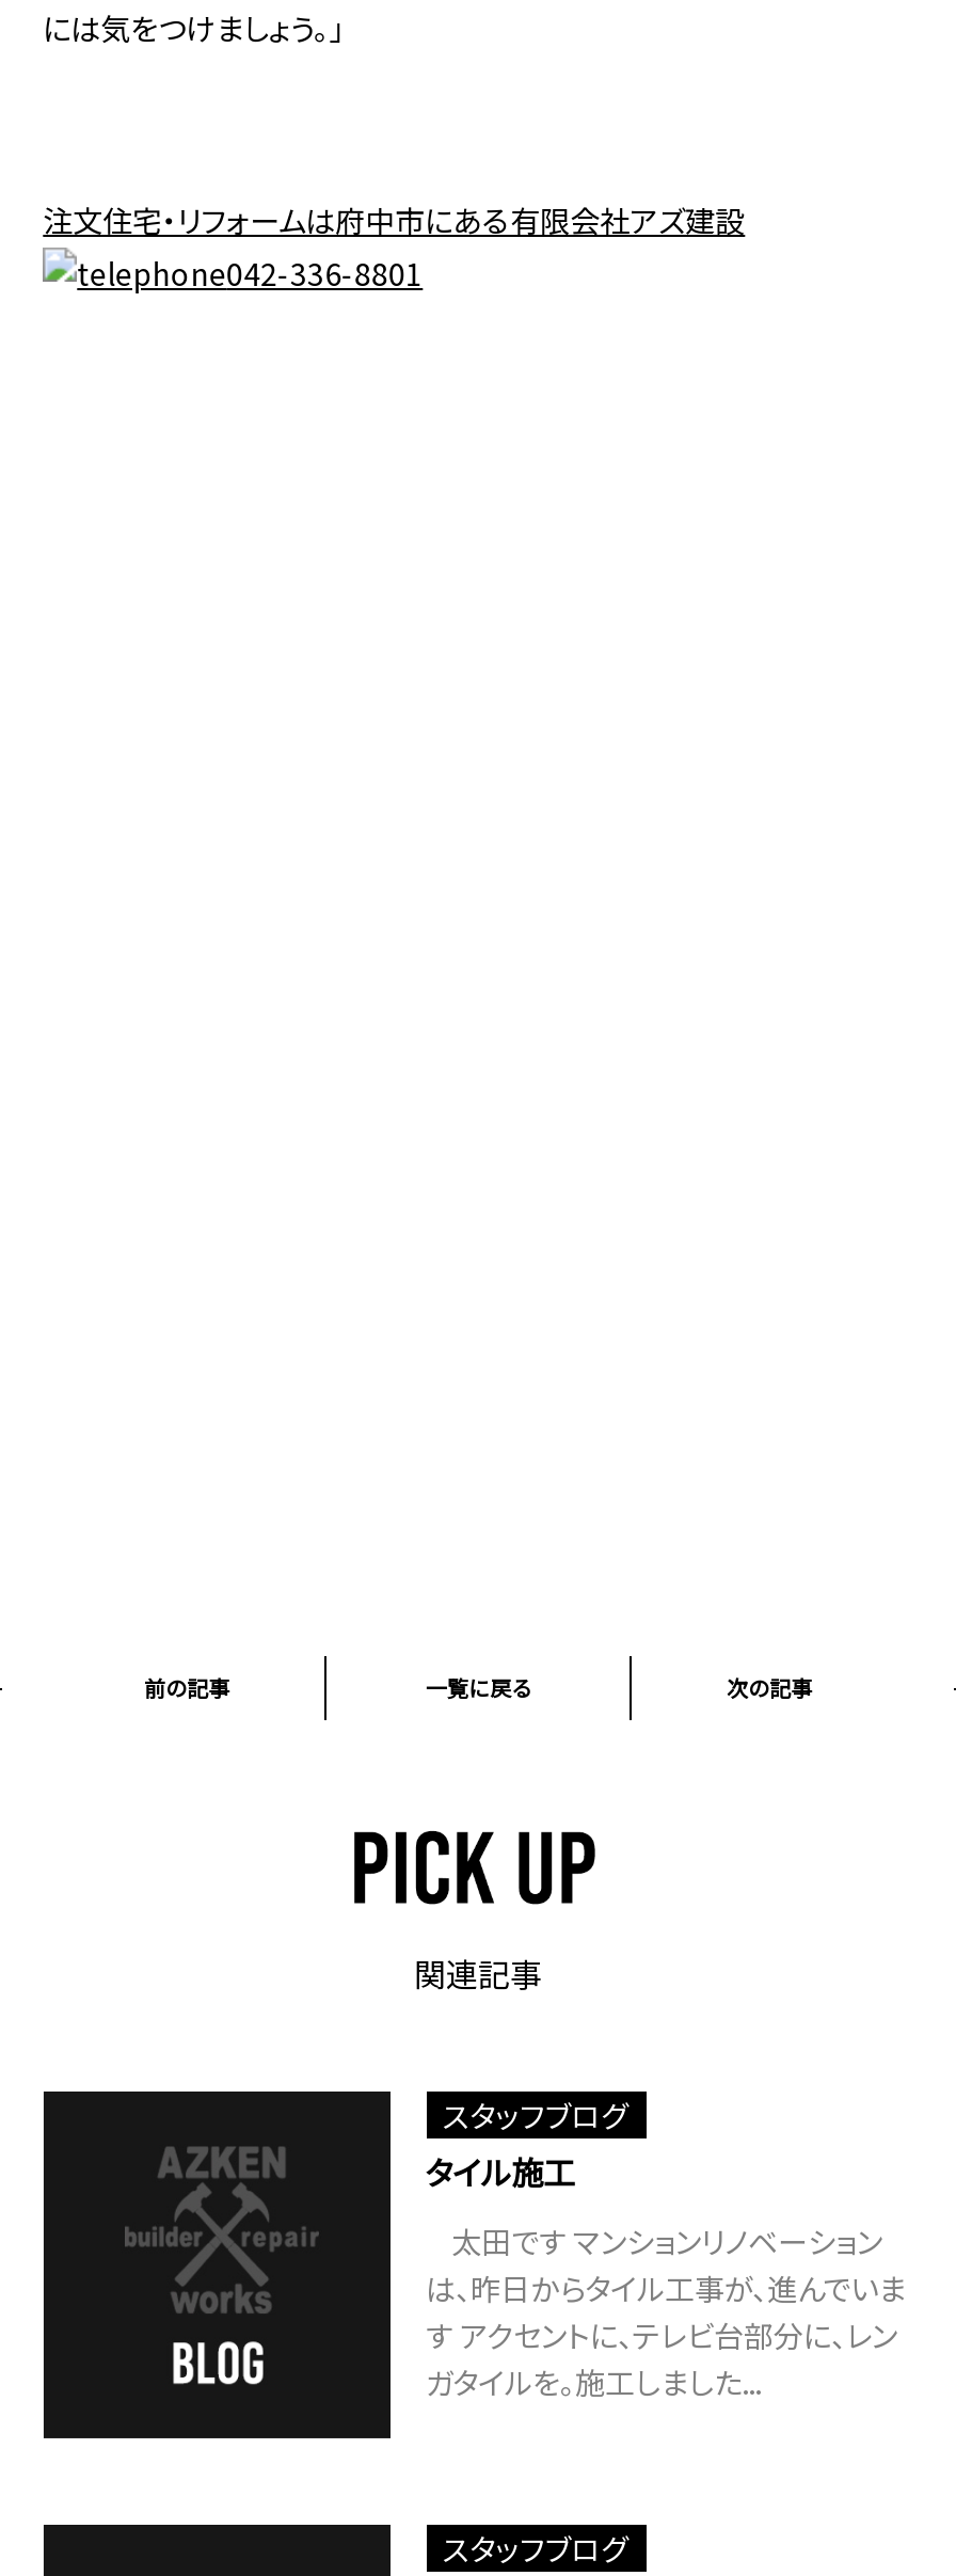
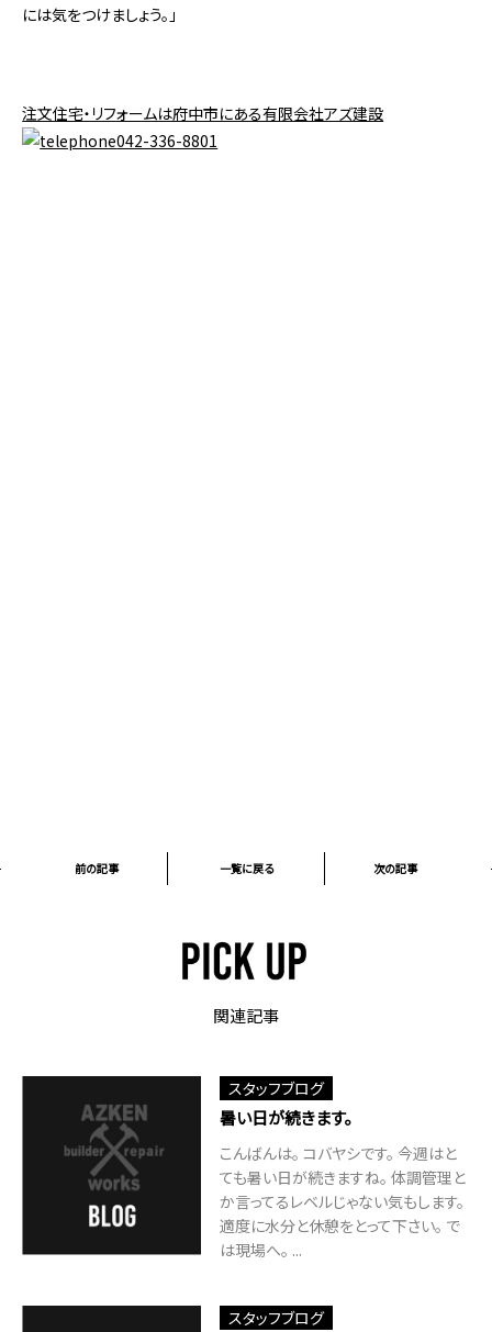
- タイル施工
+ 暑い日が続きます。

- 太田です マンションリノベーション
- は、昨日からタイル工事が、進んでいま
- す アクセントに、テレビ台部分に、レン
- ガタイルを。施工しました...
+ こんばんは。 コバヤシです。 今週はと
+ ても暑い日が続きますね。 体調管理と
+ か言ってるレベルじゃない気もします。
+ 適度に水分と休憩をとって下さい。 で
+ は現場へ。 ...
